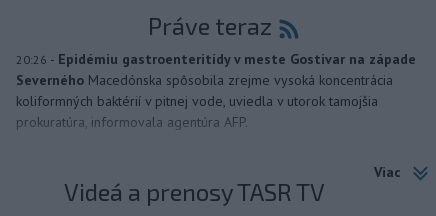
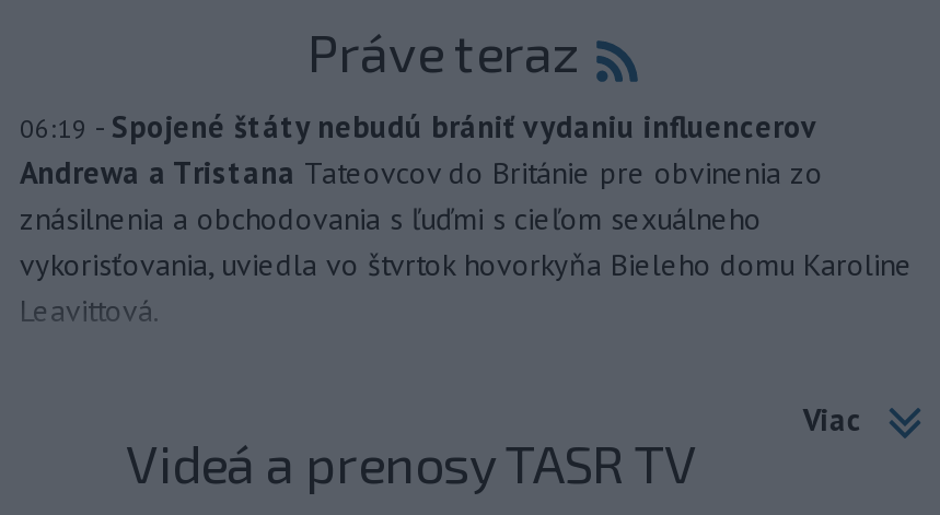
- 20:26 - Epidémiu gastroenteritídy v meste Gostivar na západe
- Severného Macedónska spôsobila zrejme vysoká koncentrácia
- koliformných baktérií v pitnej vode, uviedla v utorok tamojšia
- prokuratúra, informovala agentúra AFP.
+ 06:19 - Spojené štáty nebudú brániť vydaniu influencerov
+ Andrewa a Tristana Tateovcov do Británie pre obvinenia zo
+ znásilnenia a obchodovania s ľuďmi s cieľom sexuálneho
+ vykorisťovania, uviedla vo štvrtok hovorkyňa Bieleho domu Karoline
+ Leavittová.
